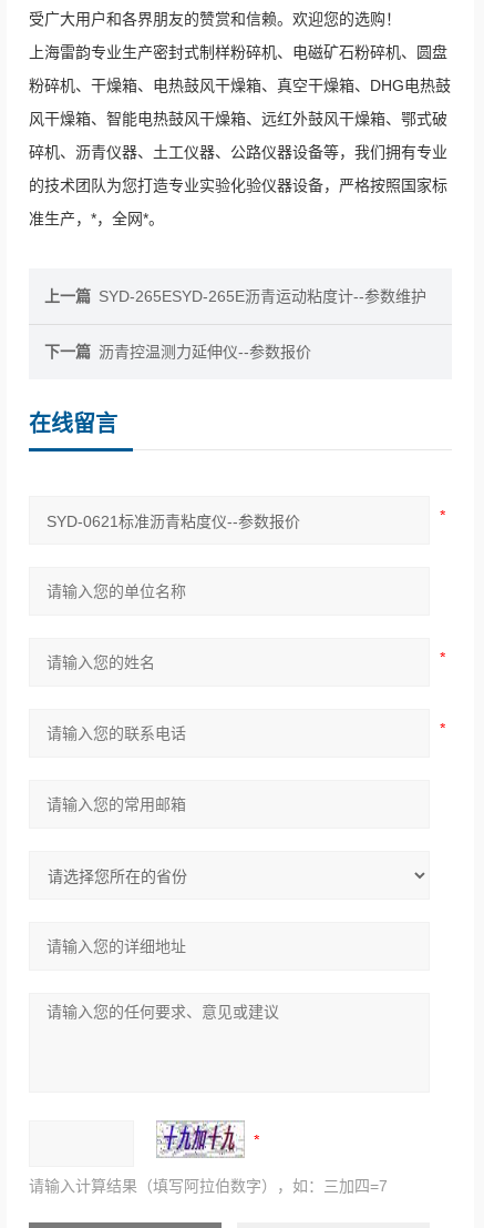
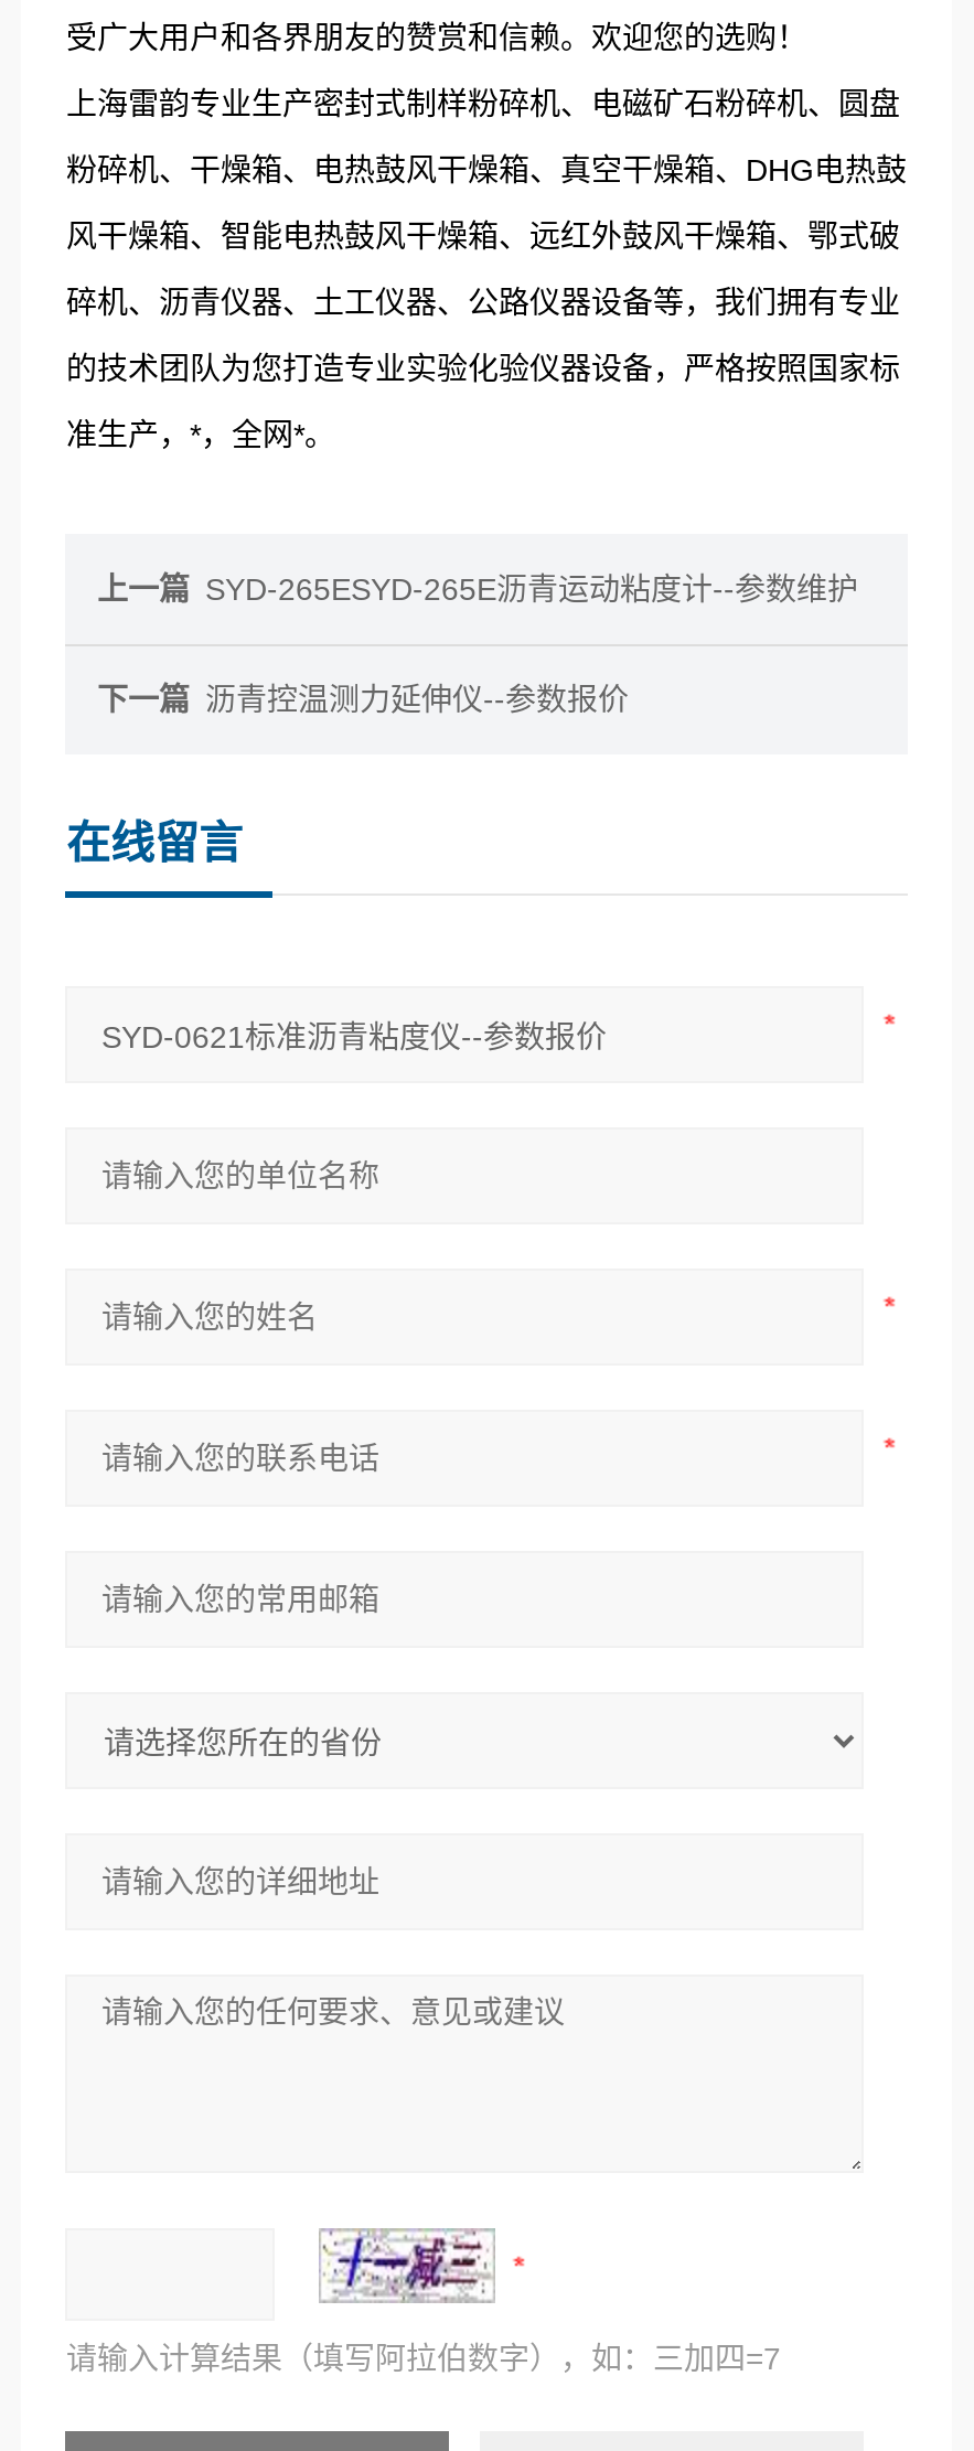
- [image]
+ [image]
